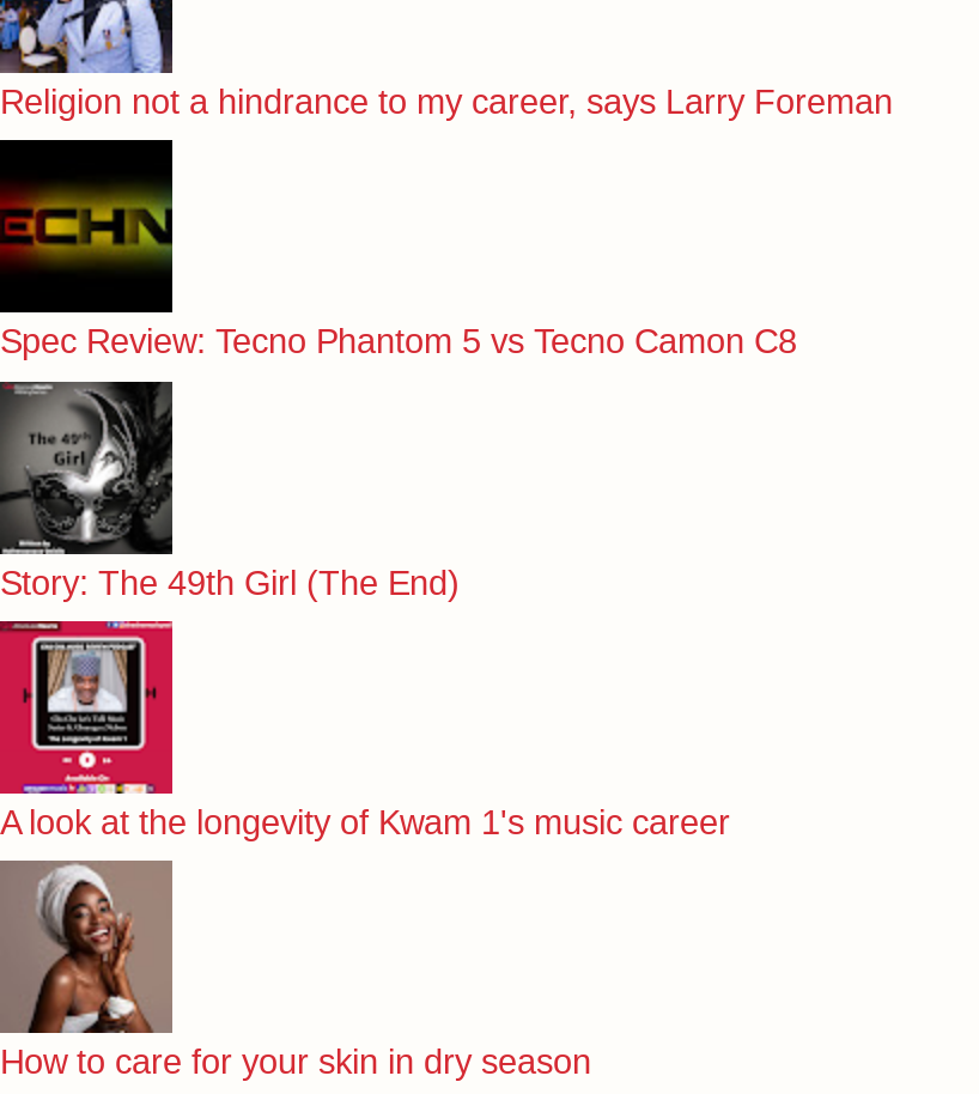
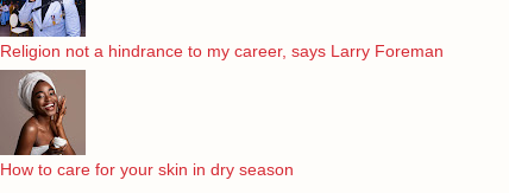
- [image]
- Spec Review: Tecno Phantom 5 vs Tecno Camon C8

- [image]
- Story: The 49th Girl (The End)

- [image]
- A look at the longevity of Kwam 1's music career
